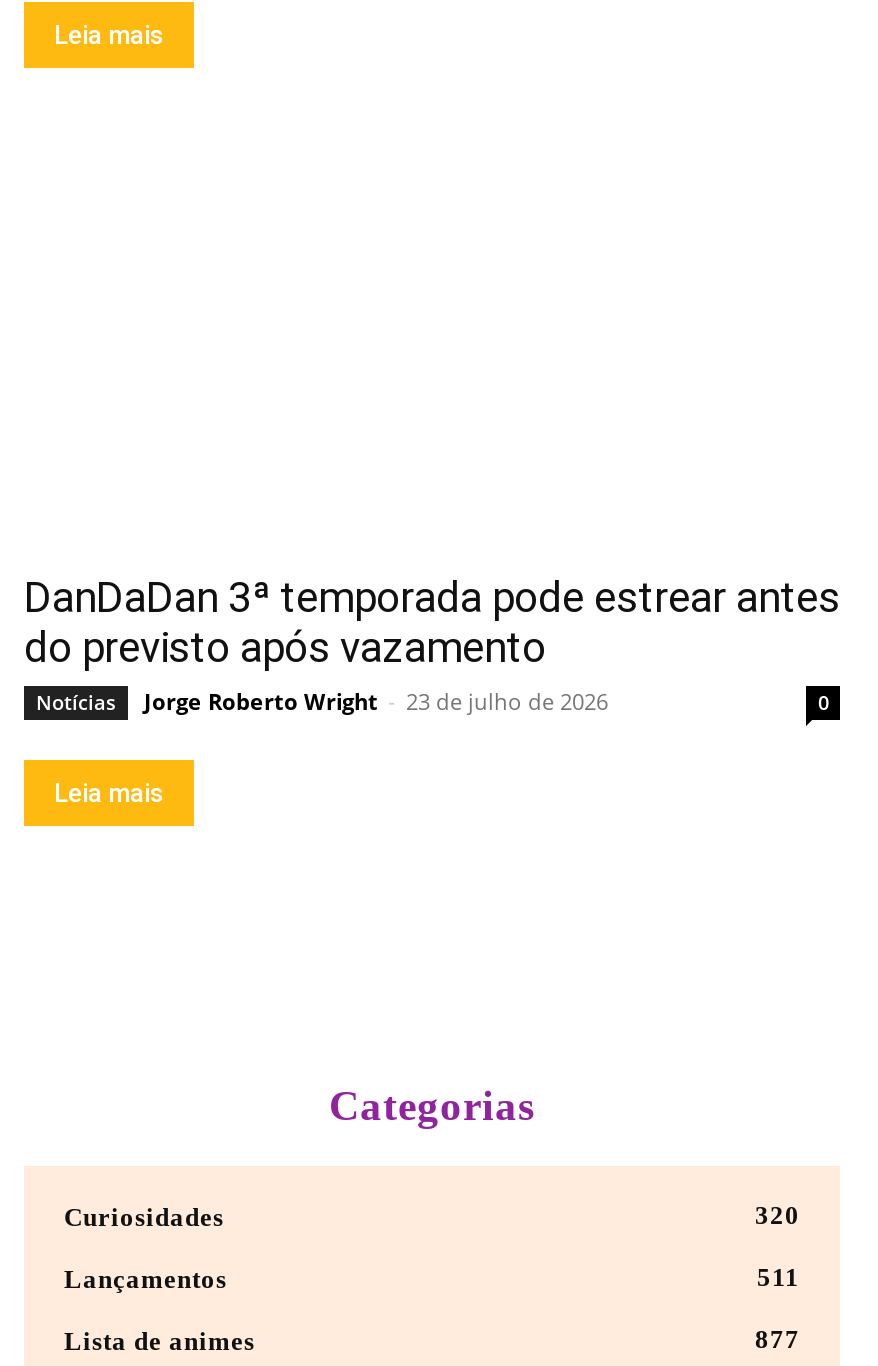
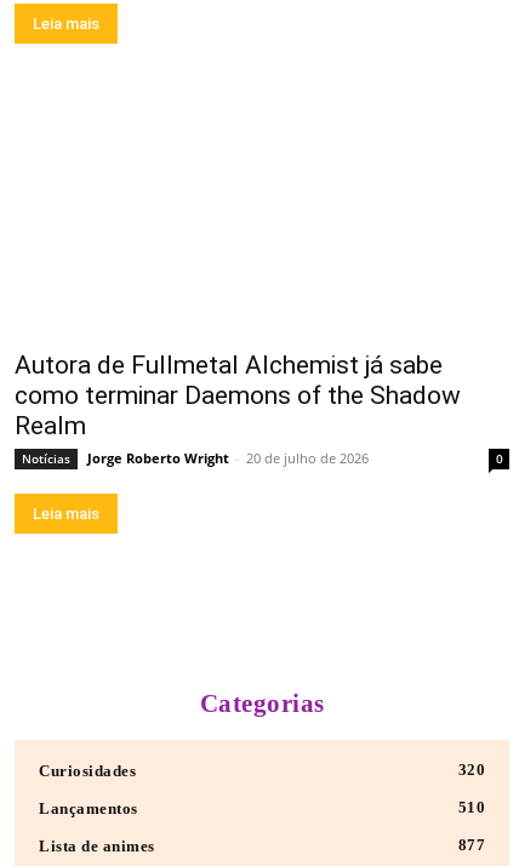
- DanDaDan 3ª temporada pode estrear antes
- do previsto após vazamento
+ Autora de Fullmetal Alchemist já sabe
+ como terminar Daemons of the Shadow
+ Realm

- Jorge Roberto Wright - 23 de julho de 2026
+ Jorge Roberto Wright - 20 de julho de 2026

- 511
+ 510
